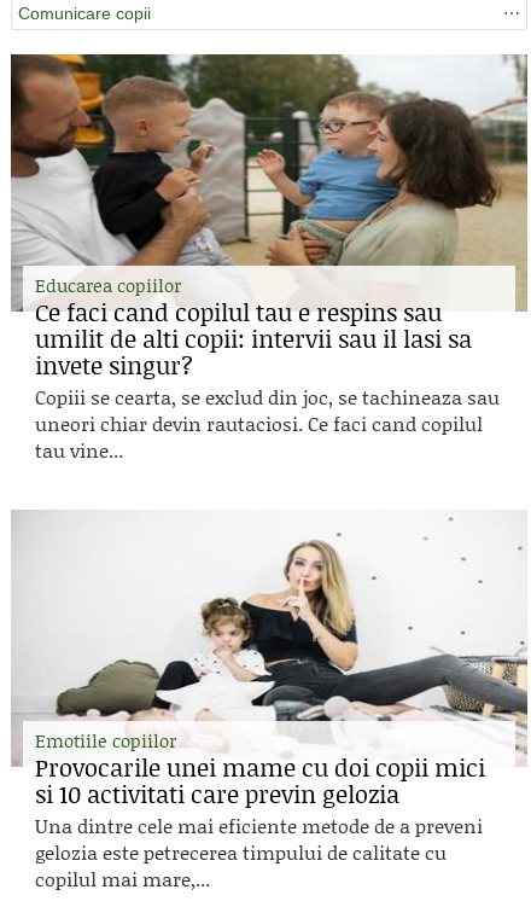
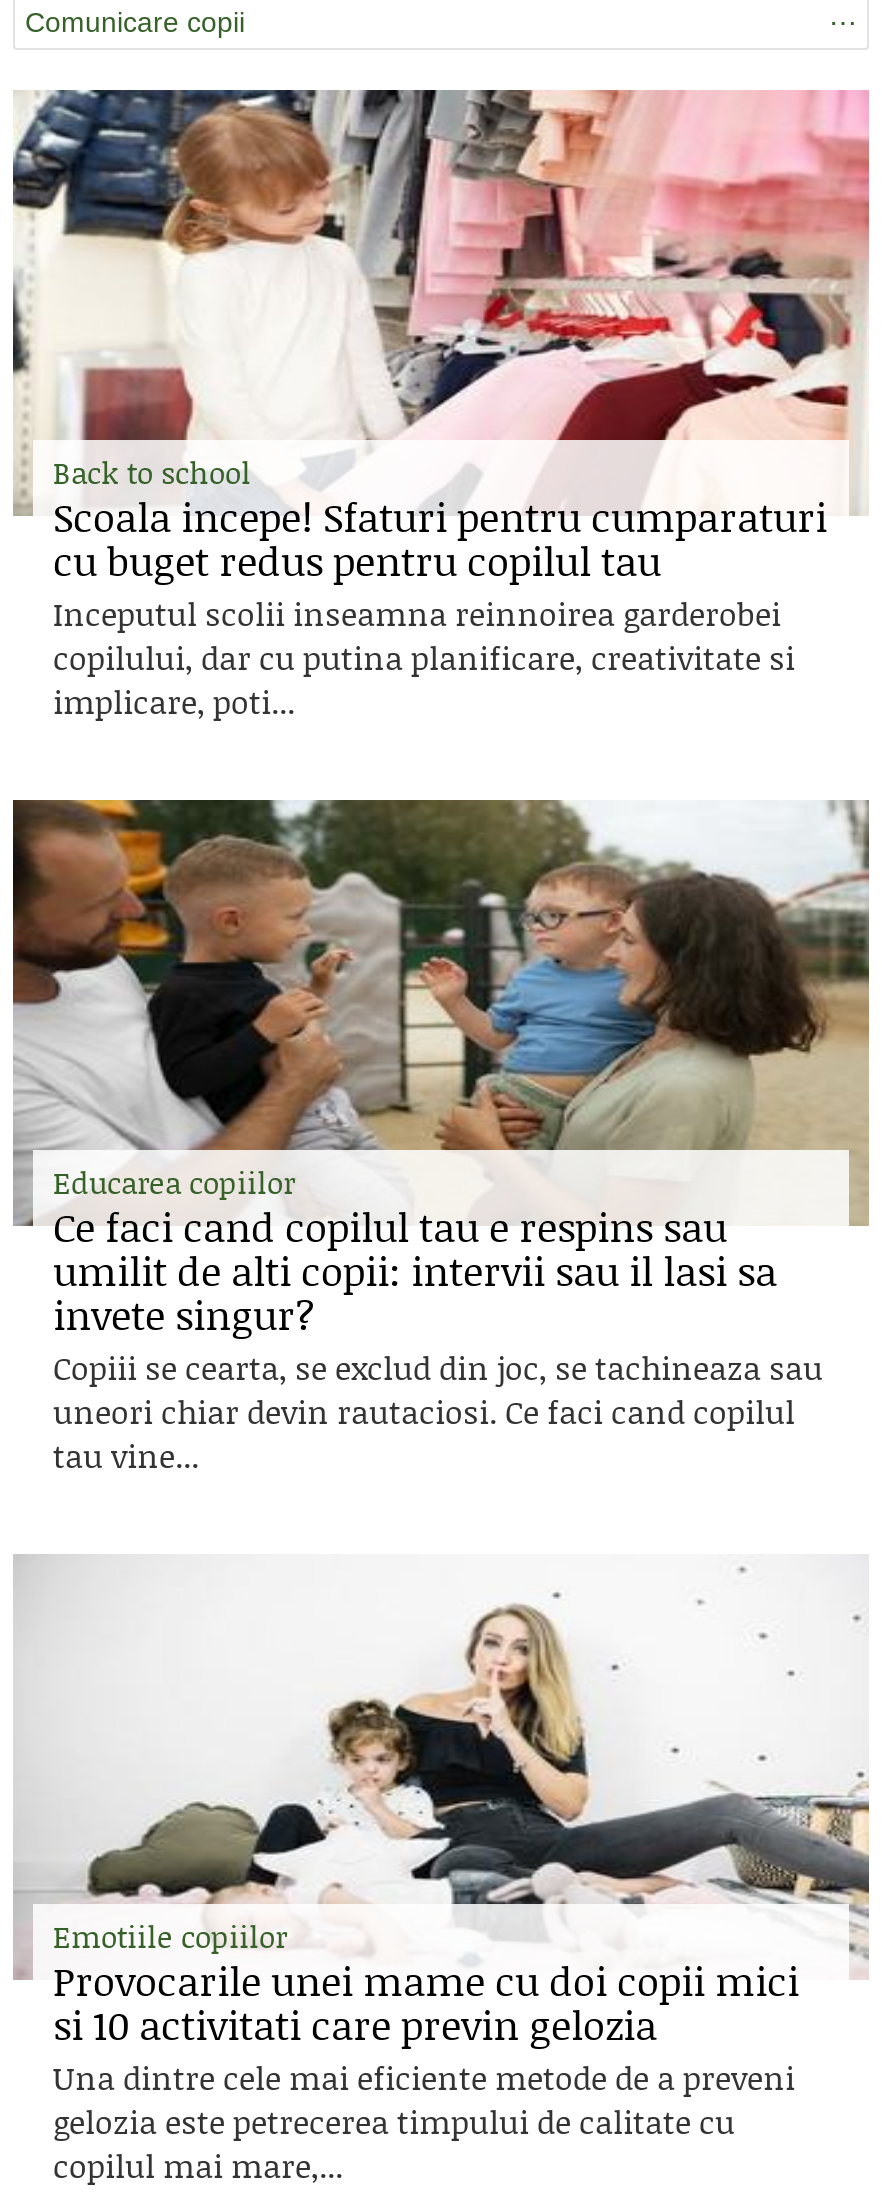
+ [image]
+ Back to school
+ Scoala incepe! Sfaturi pentru cumparaturi
+ cu buget redus pentru copilul tau
+ Inceputul scolii inseamna reinnoirea garderobei
+ copilului, dar cu putina planificare, creativitate si
+ implicare, poti...
